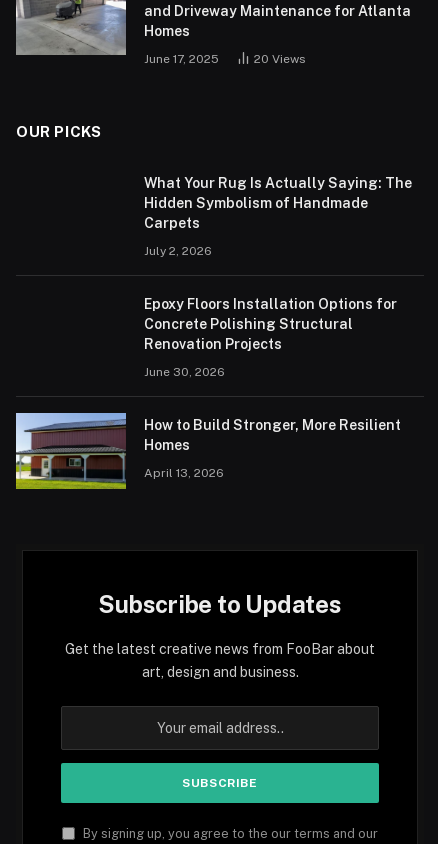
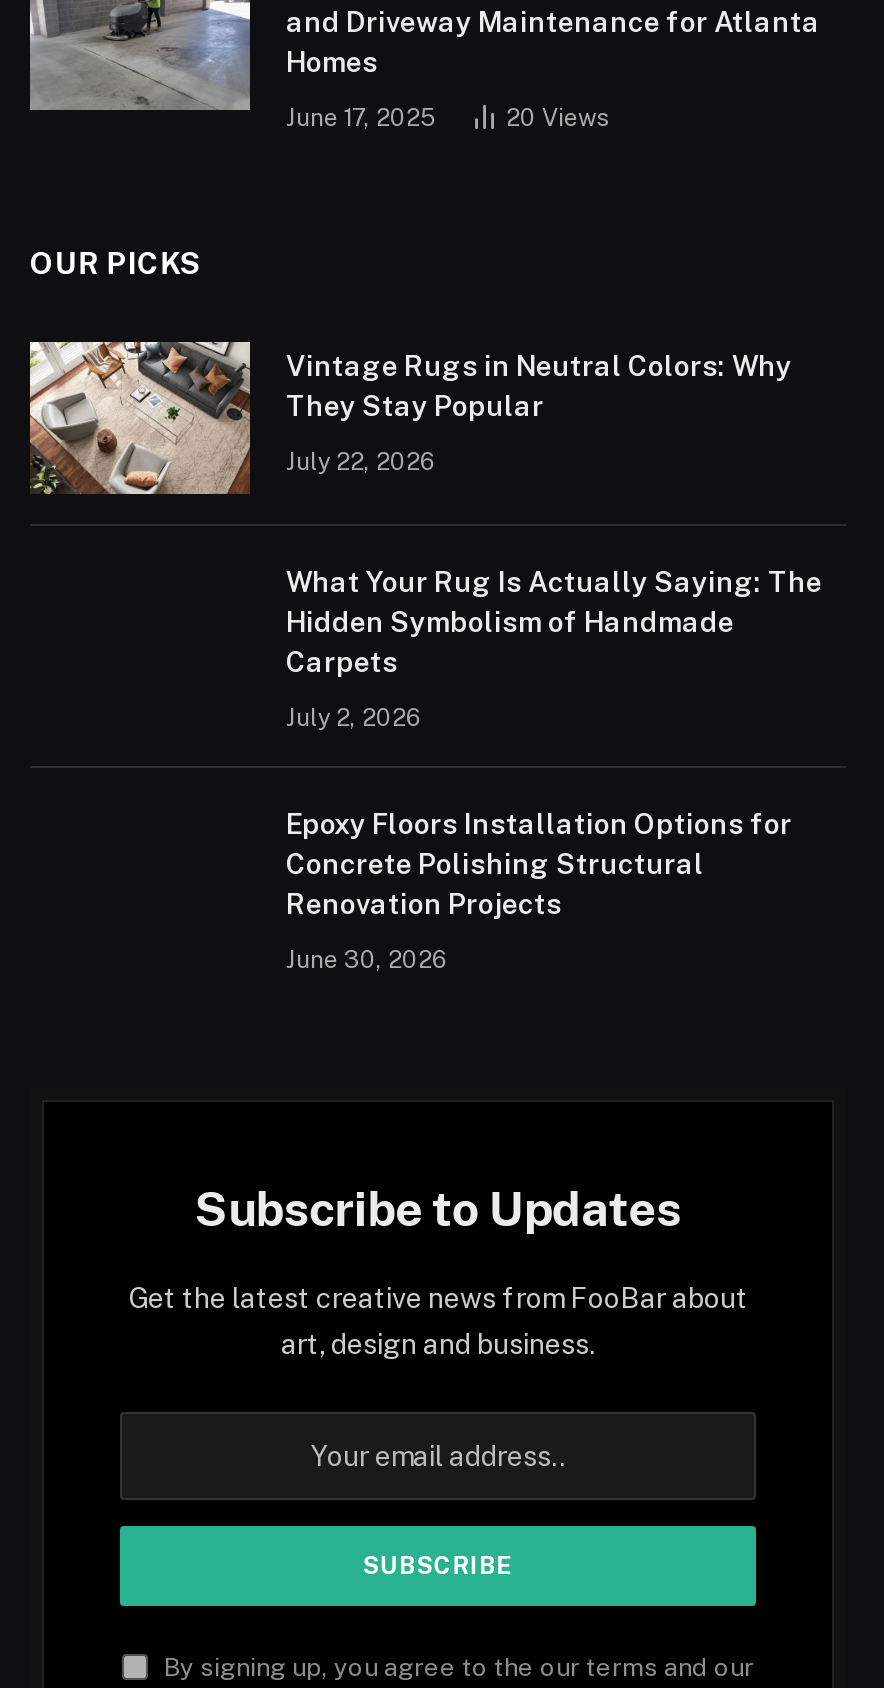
+ [image]
+ Vintage Rugs in Neutral Colors: Why
+ They Stay Popular
+ July 22, 2026

moved down: What Your Rug Is Actually Saying: The | Hidden Symbolism of Handmade | Carpets | July 2, 2026 | Epoxy Floors Installation Options for | Concrete Polishing Structural | Renovation Projects | June 30, 2026

- [image]
- How to Build Stronger, More Resilient
- Homes
- April 13, 2026
